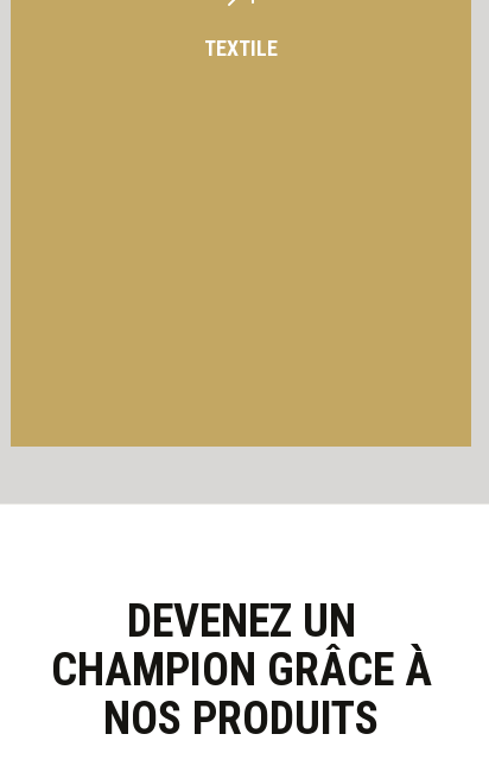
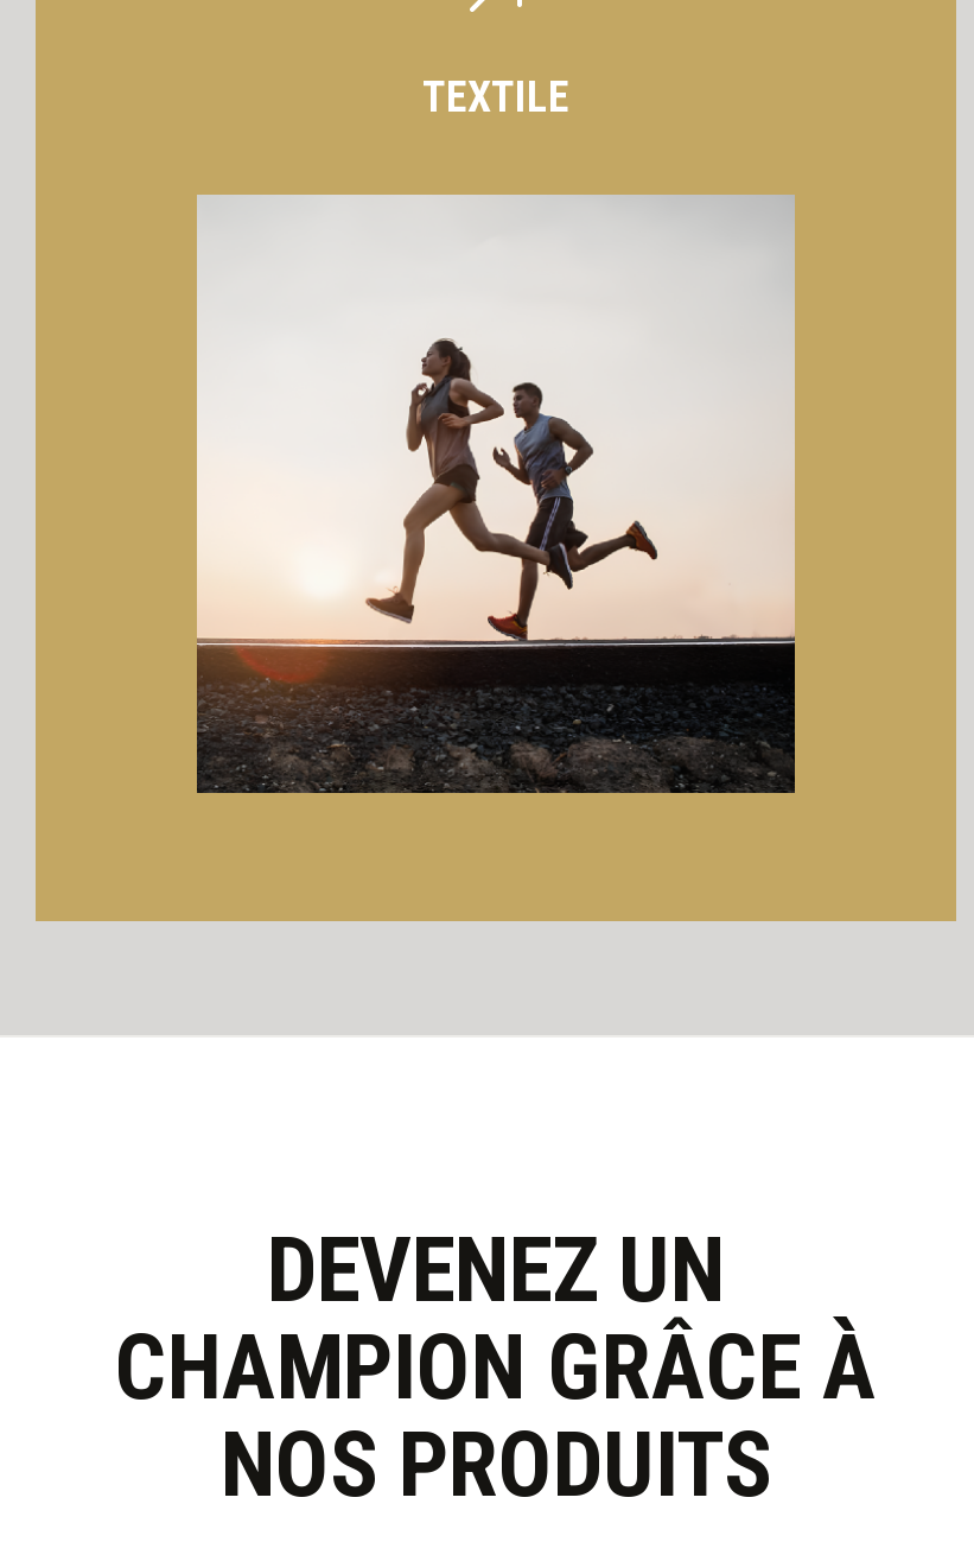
+ [image]
